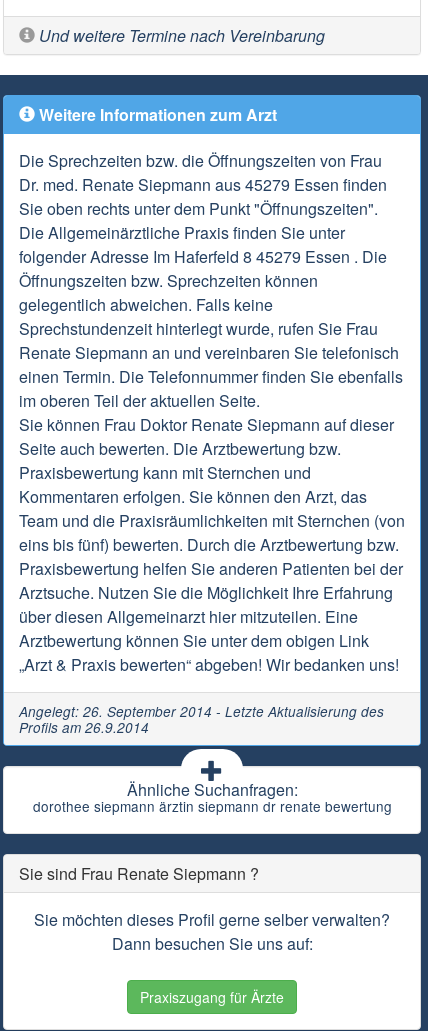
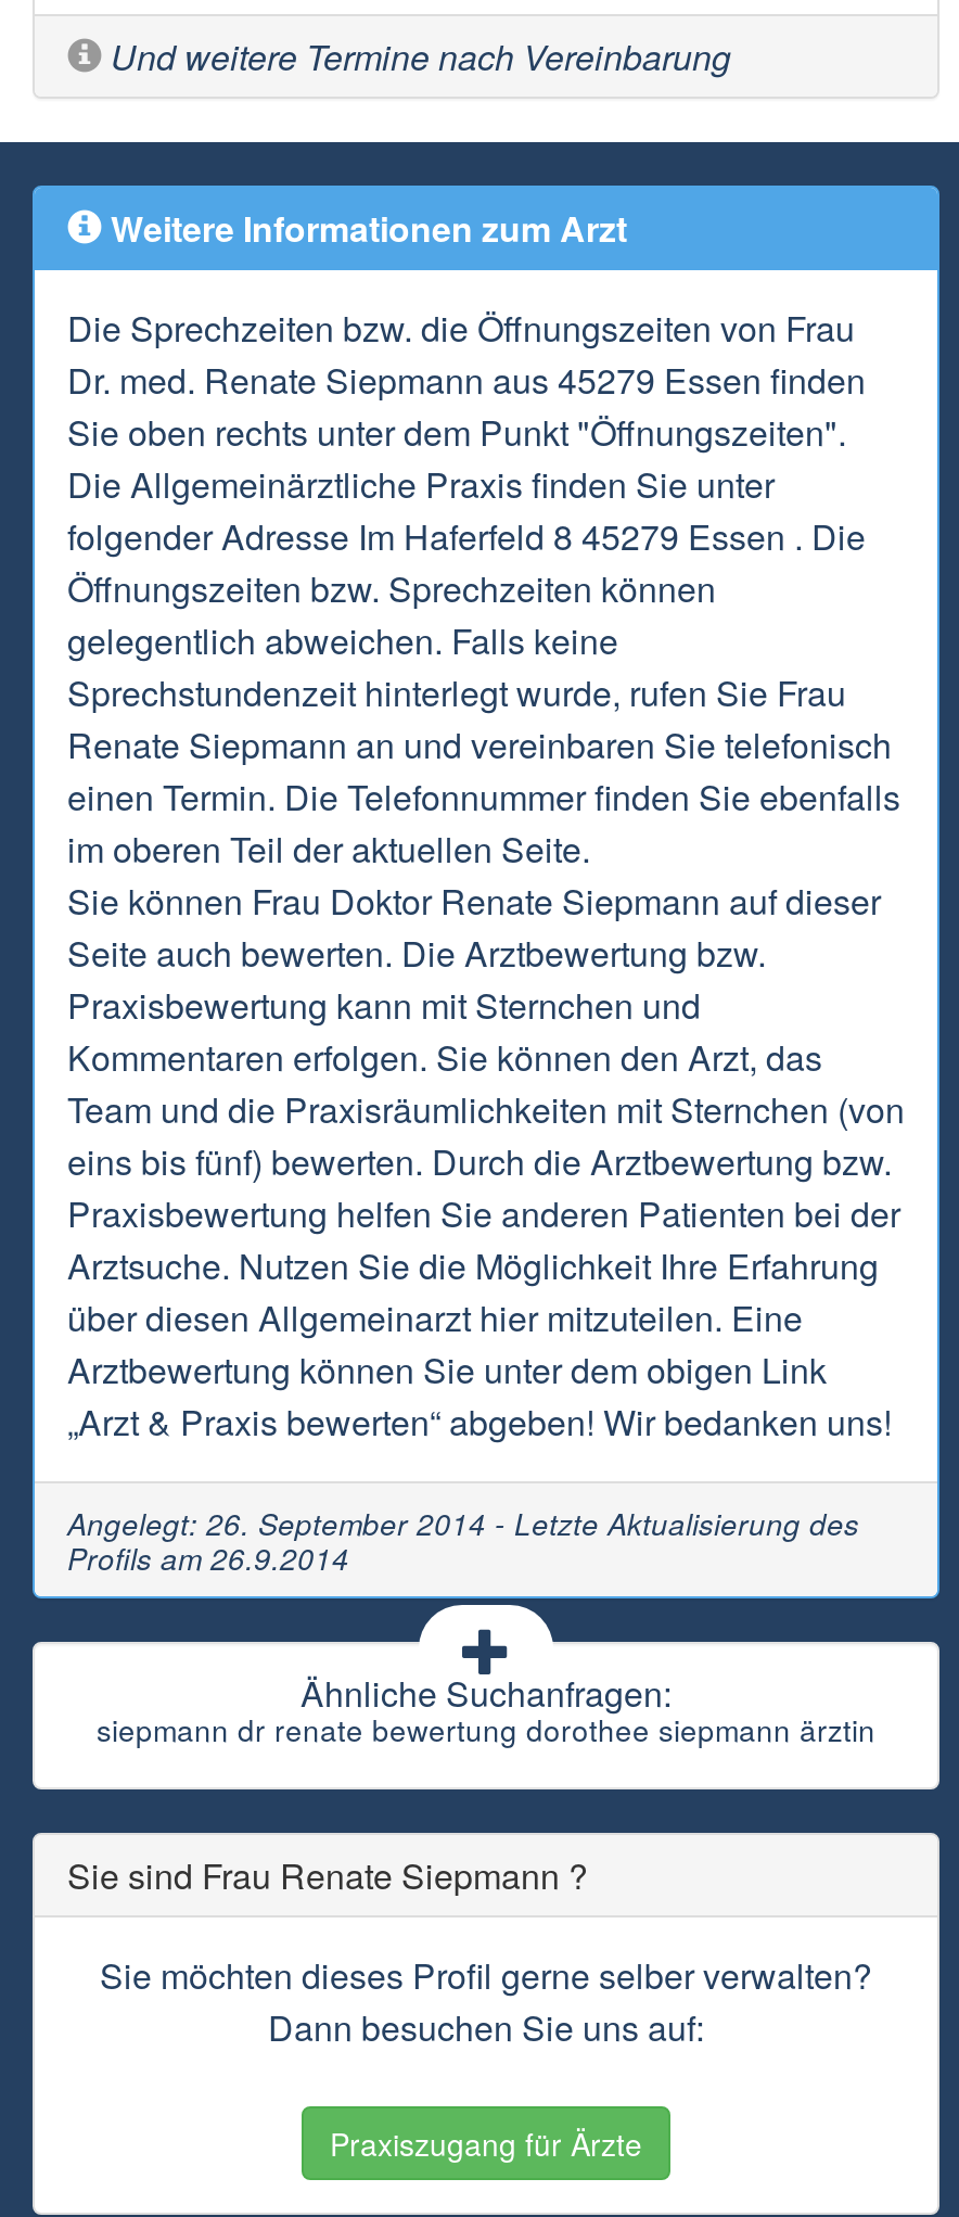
- dorothee siepmann ärztin siepmann dr renate bewertung
+ siepmann dr renate bewertung dorothee siepmann ärztin
